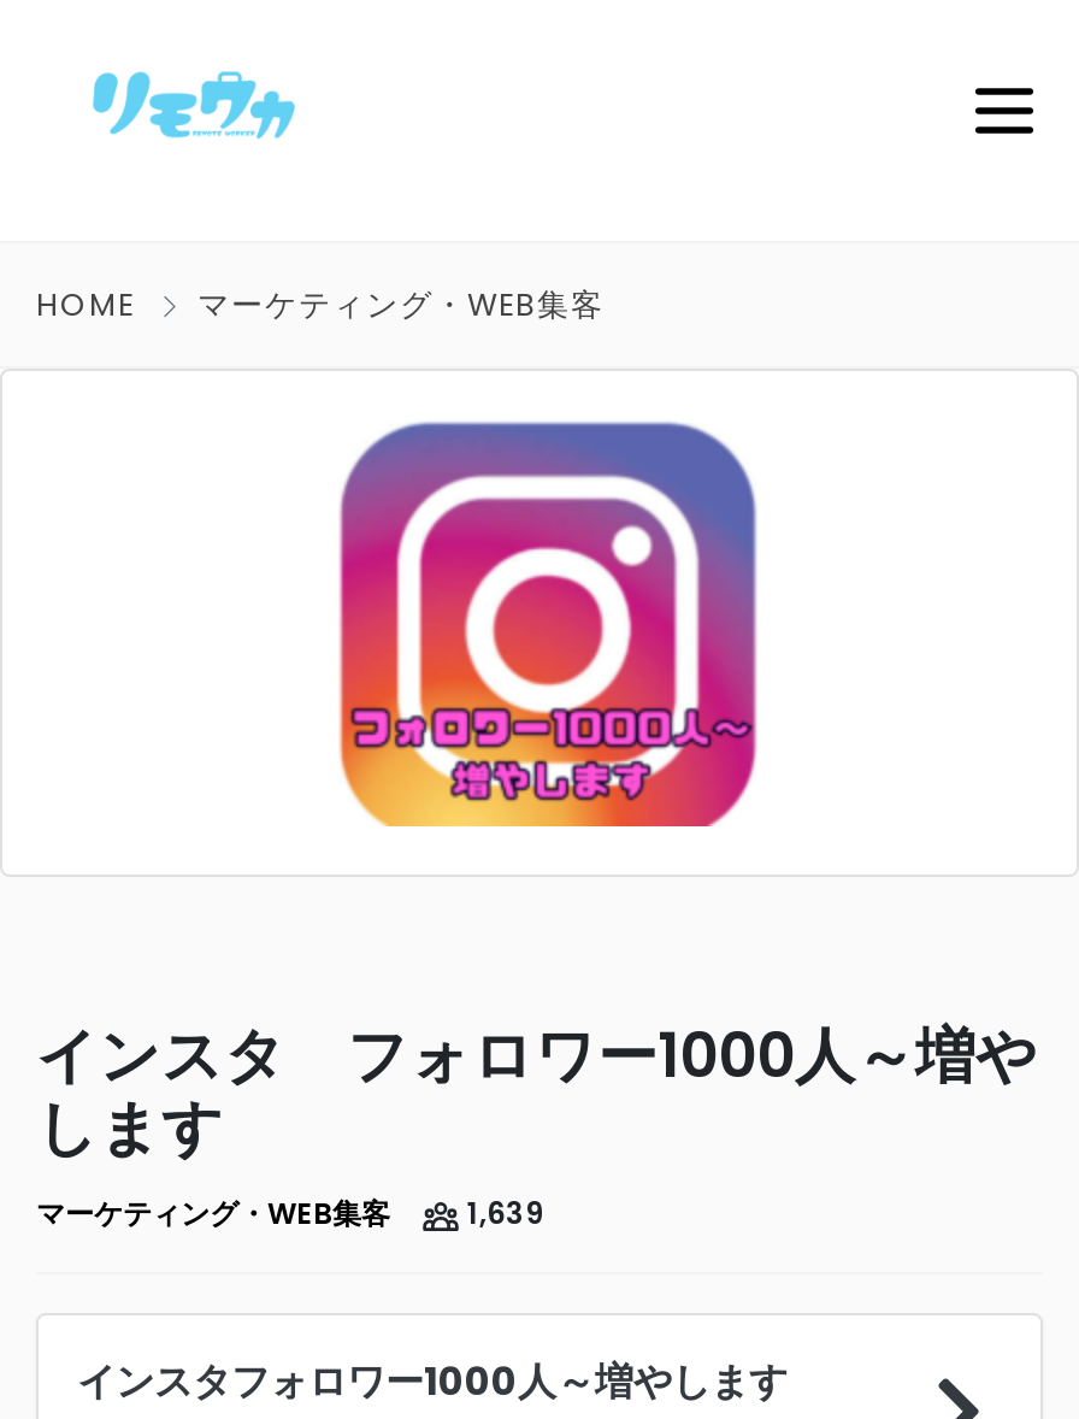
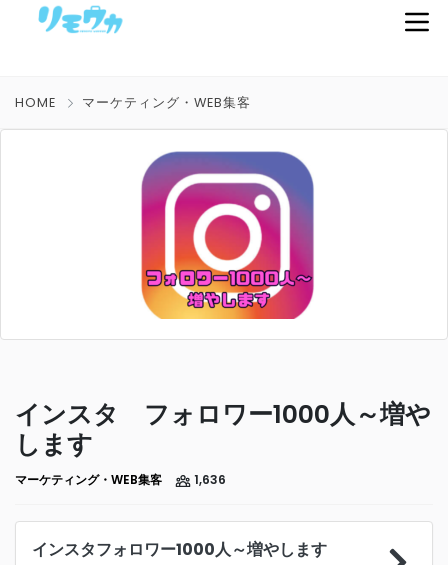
- マーケティング・WEB集客 1,639
+ マーケティング・WEB集客 1,636
